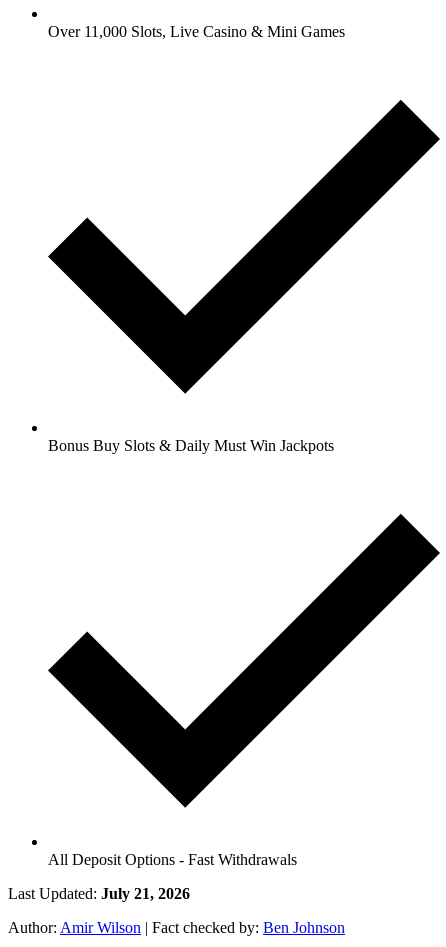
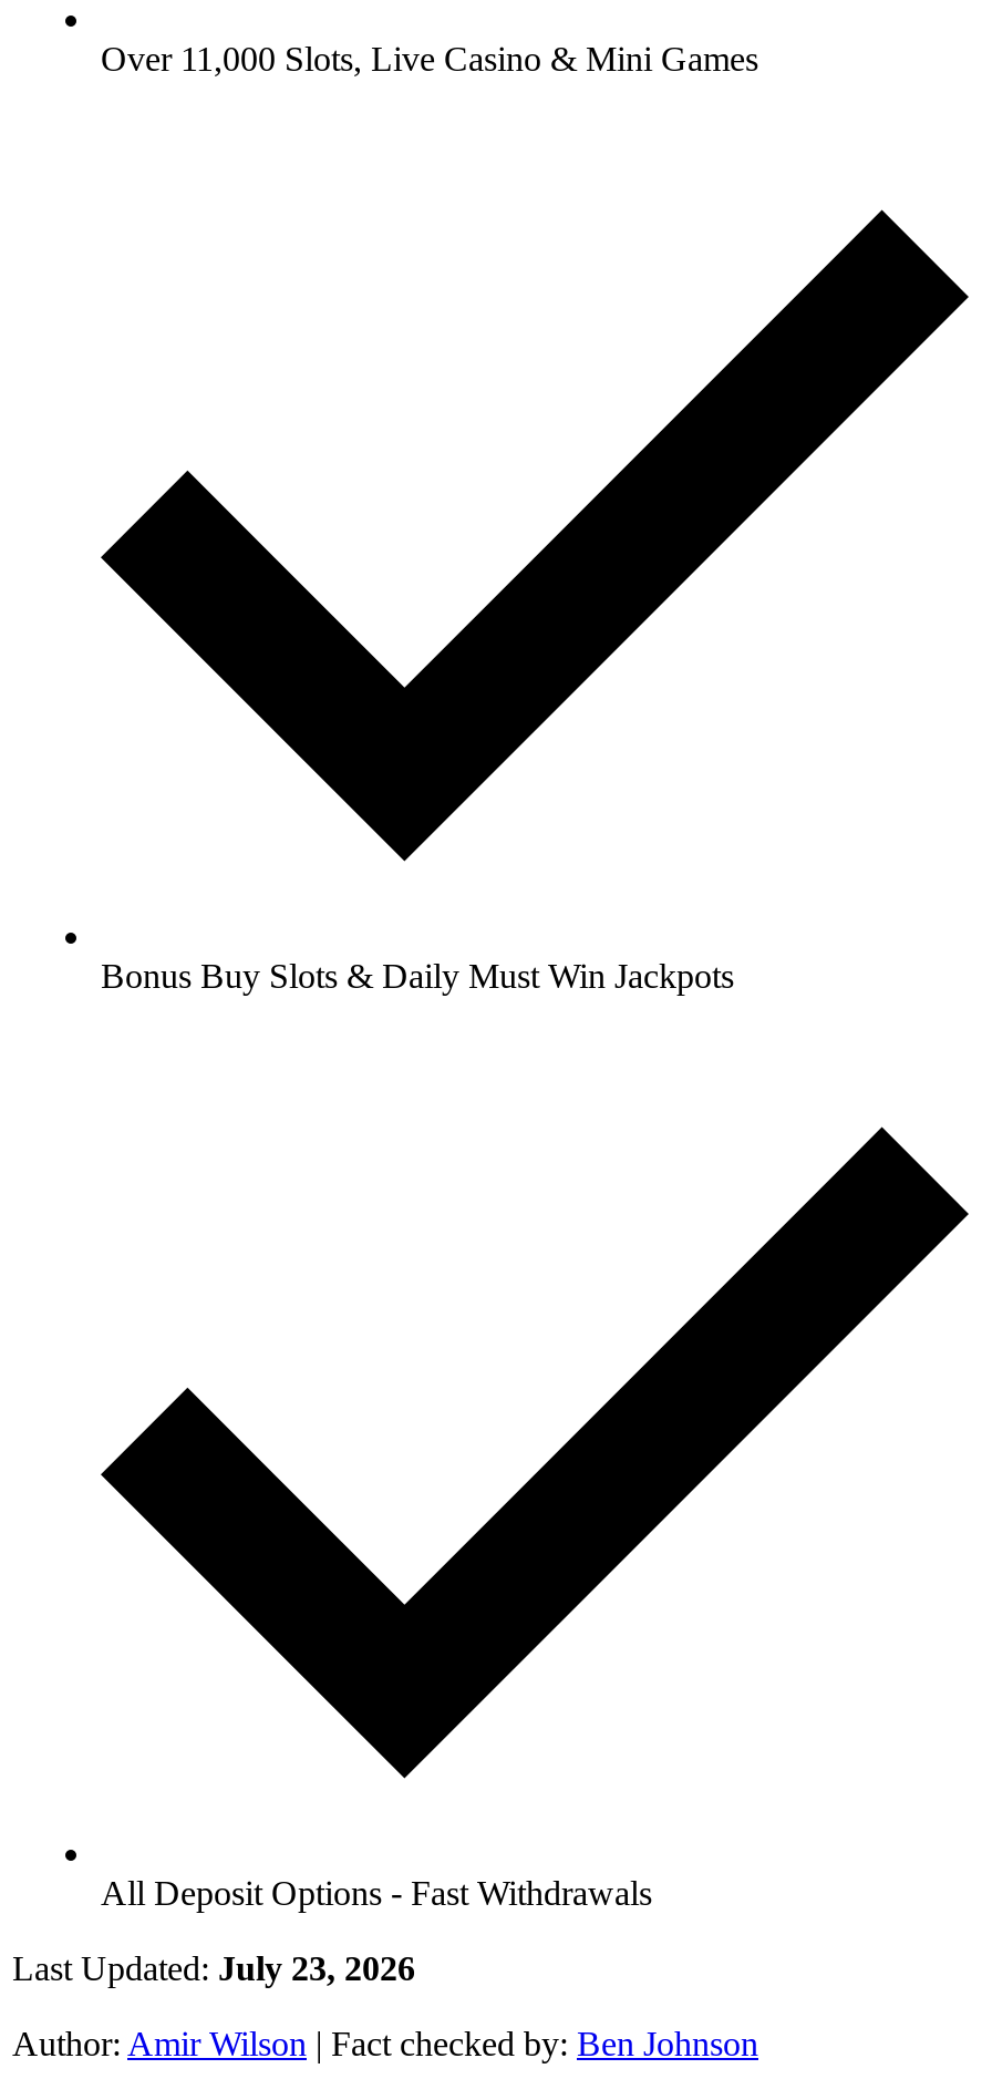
- Last Updated: July 21, 2026
+ Last Updated: July 23, 2026
